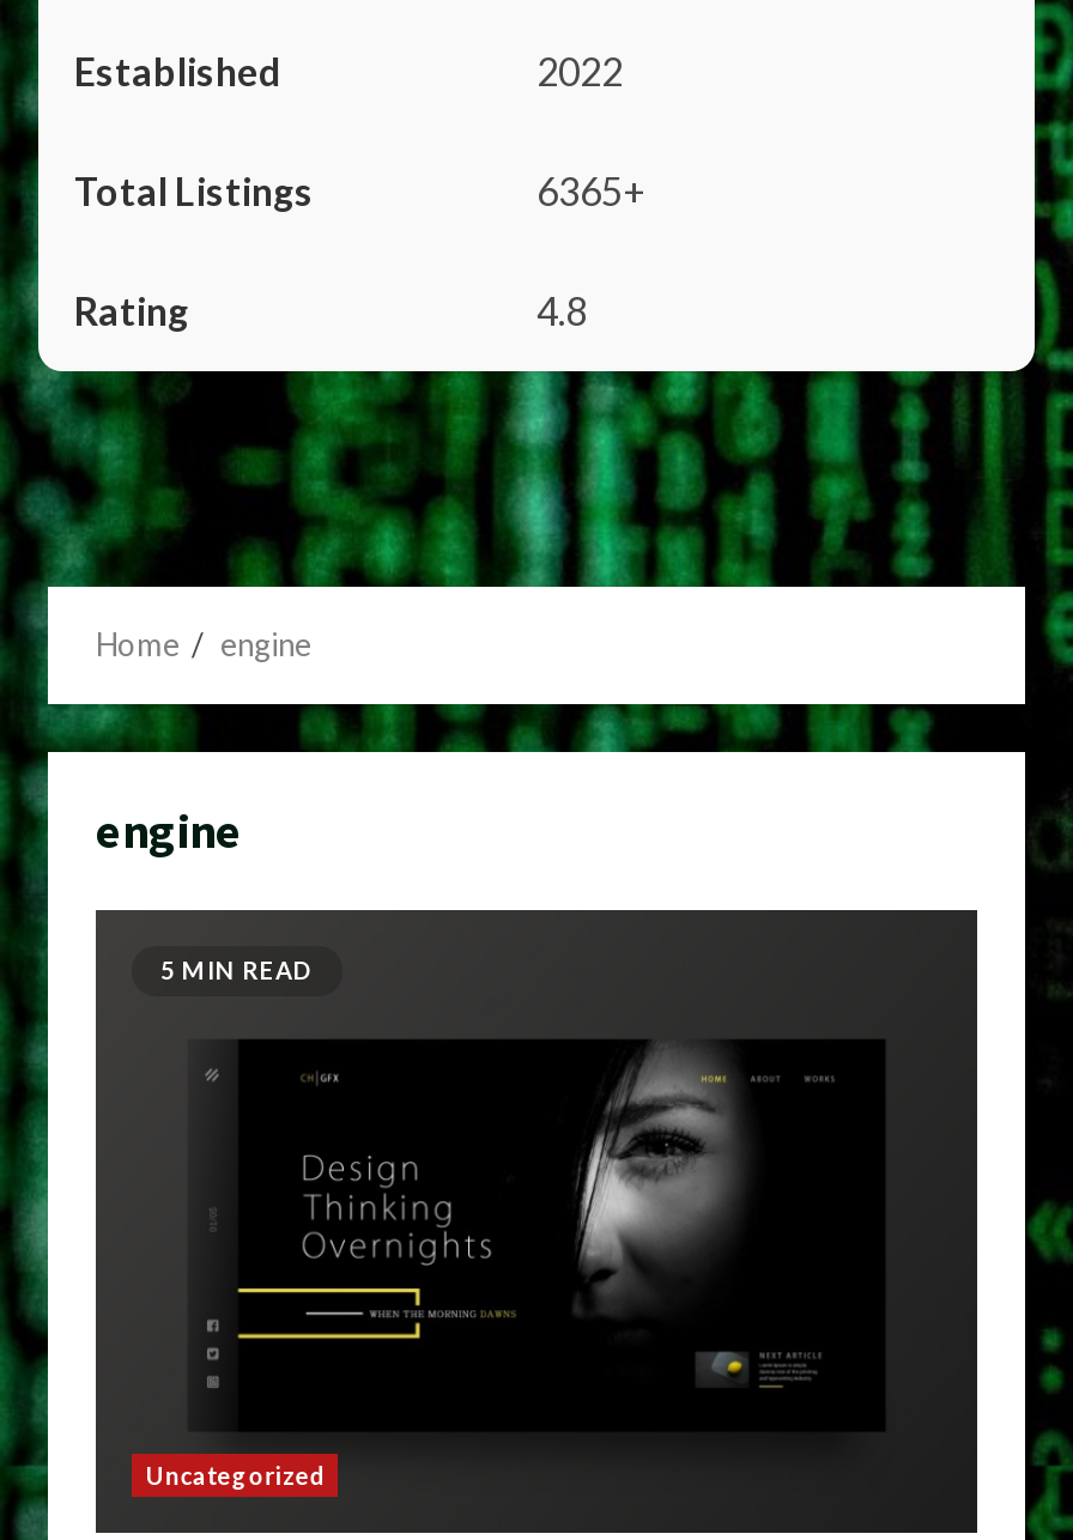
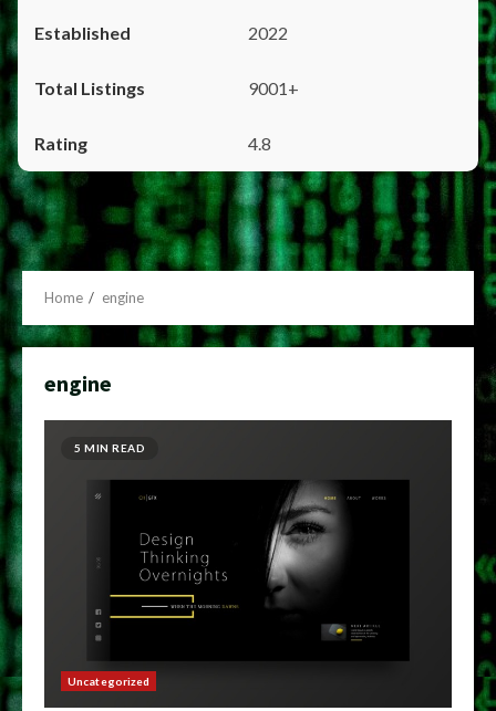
- 6365+
+ 9001+
